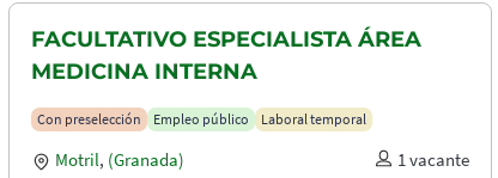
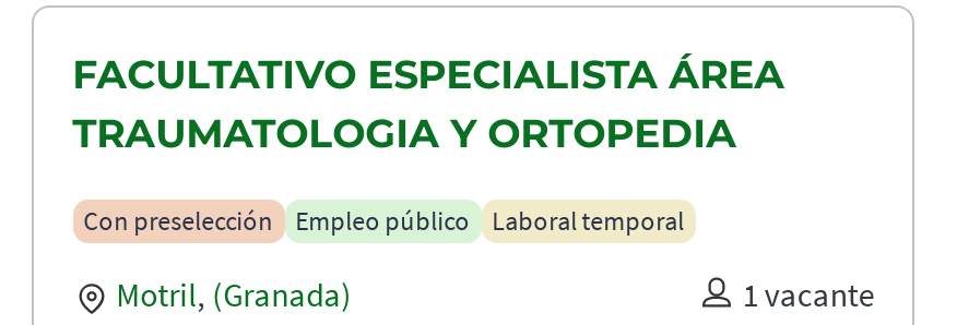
- MEDICINA INTERNA
+ TRAUMATOLOGIA Y ORTOPEDIA
